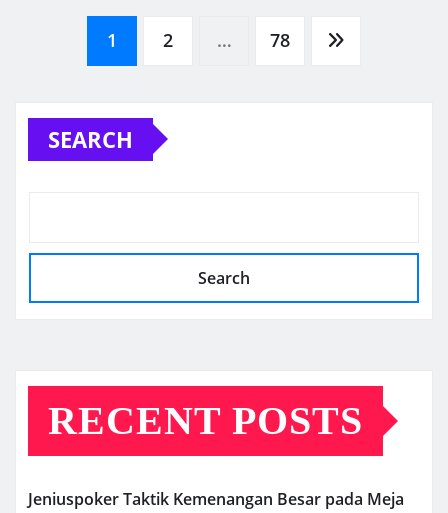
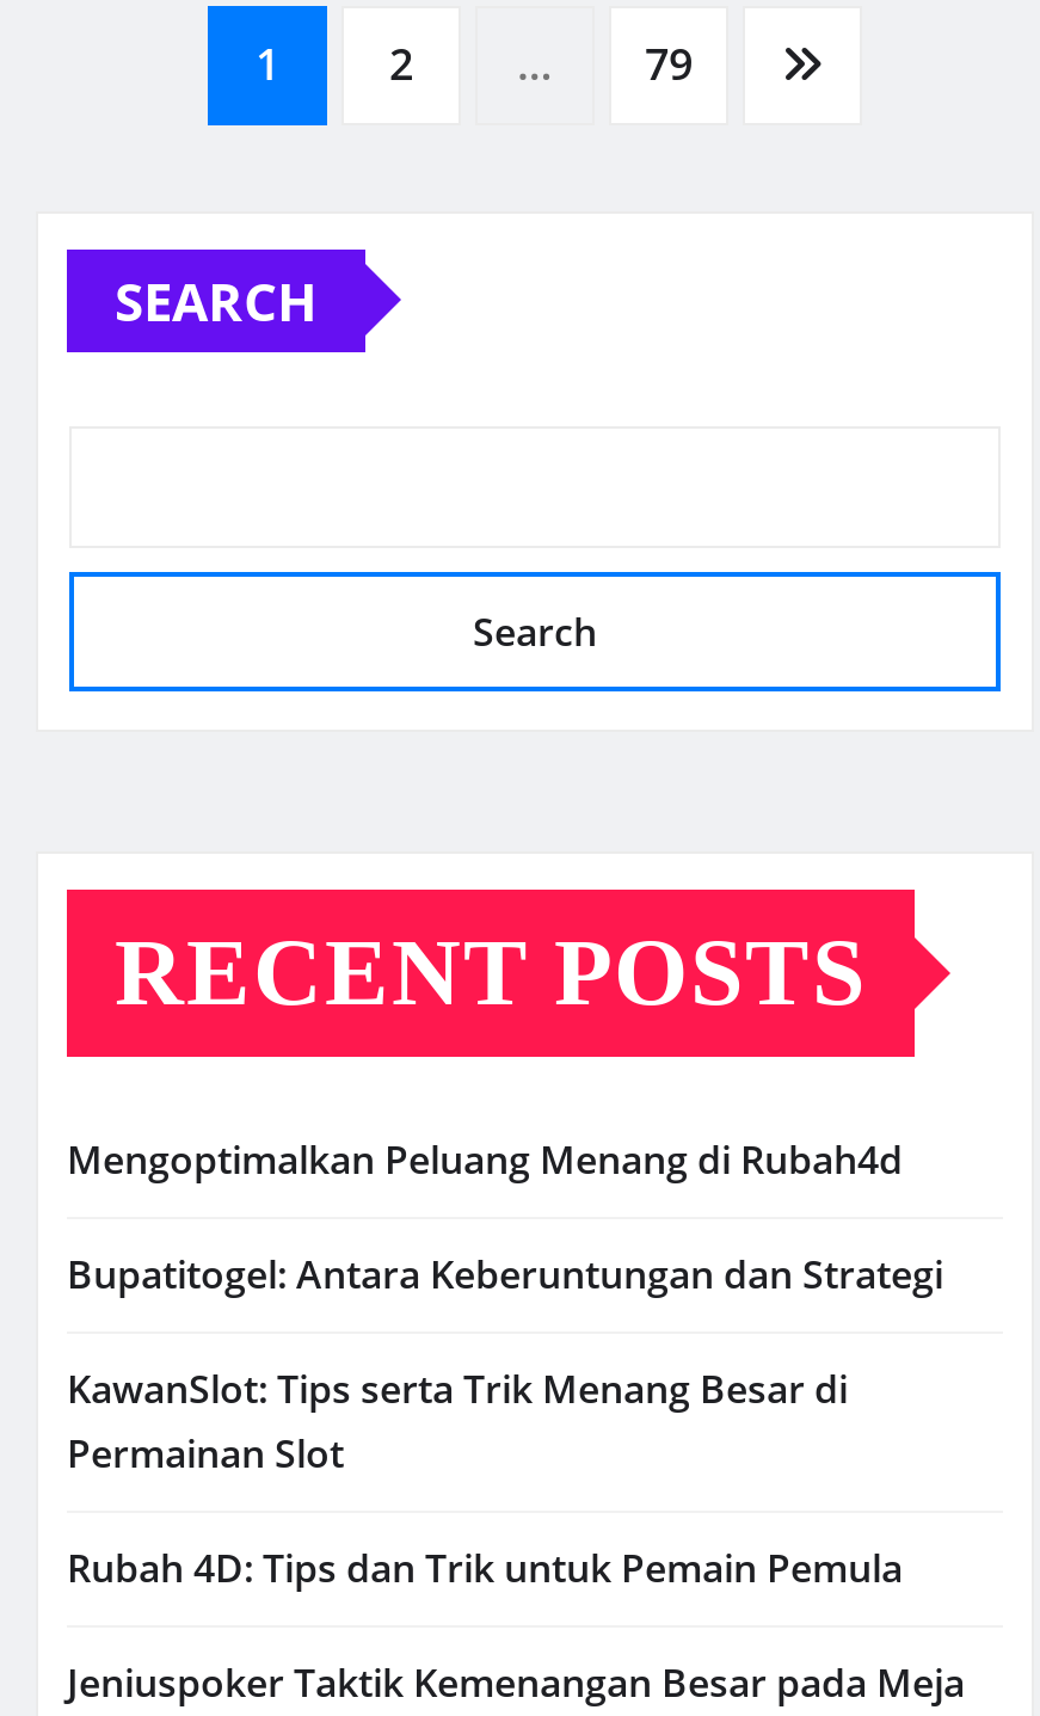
- 78
+ 79

+ Mengoptimalkan Peluang Menang di Rubah4d
+ Bupatitogel: Antara Keberuntungan dan Strategi
+ KawanSlot: Tips serta Trik Menang Besar di
+ Permainan Slot
+ Rubah 4D: Tips dan Trik untuk Pemain Pemula
